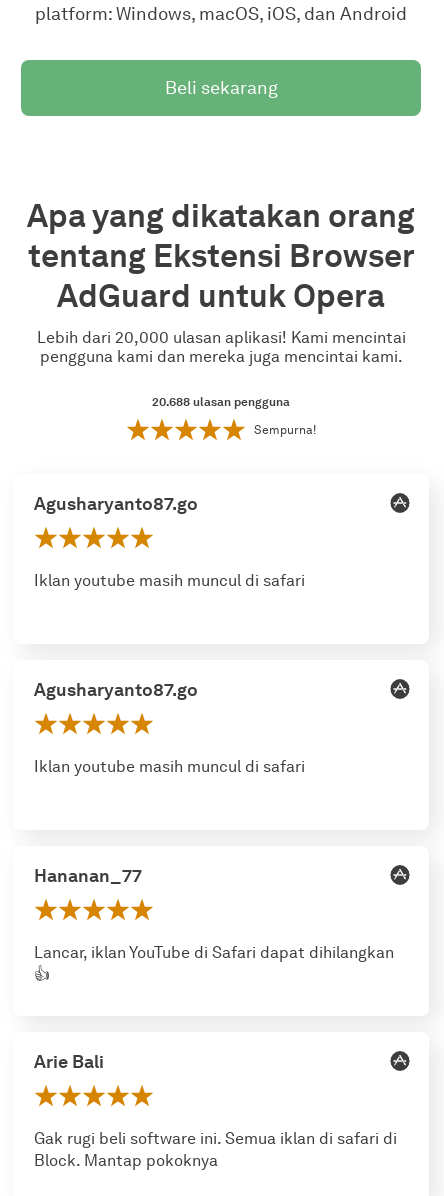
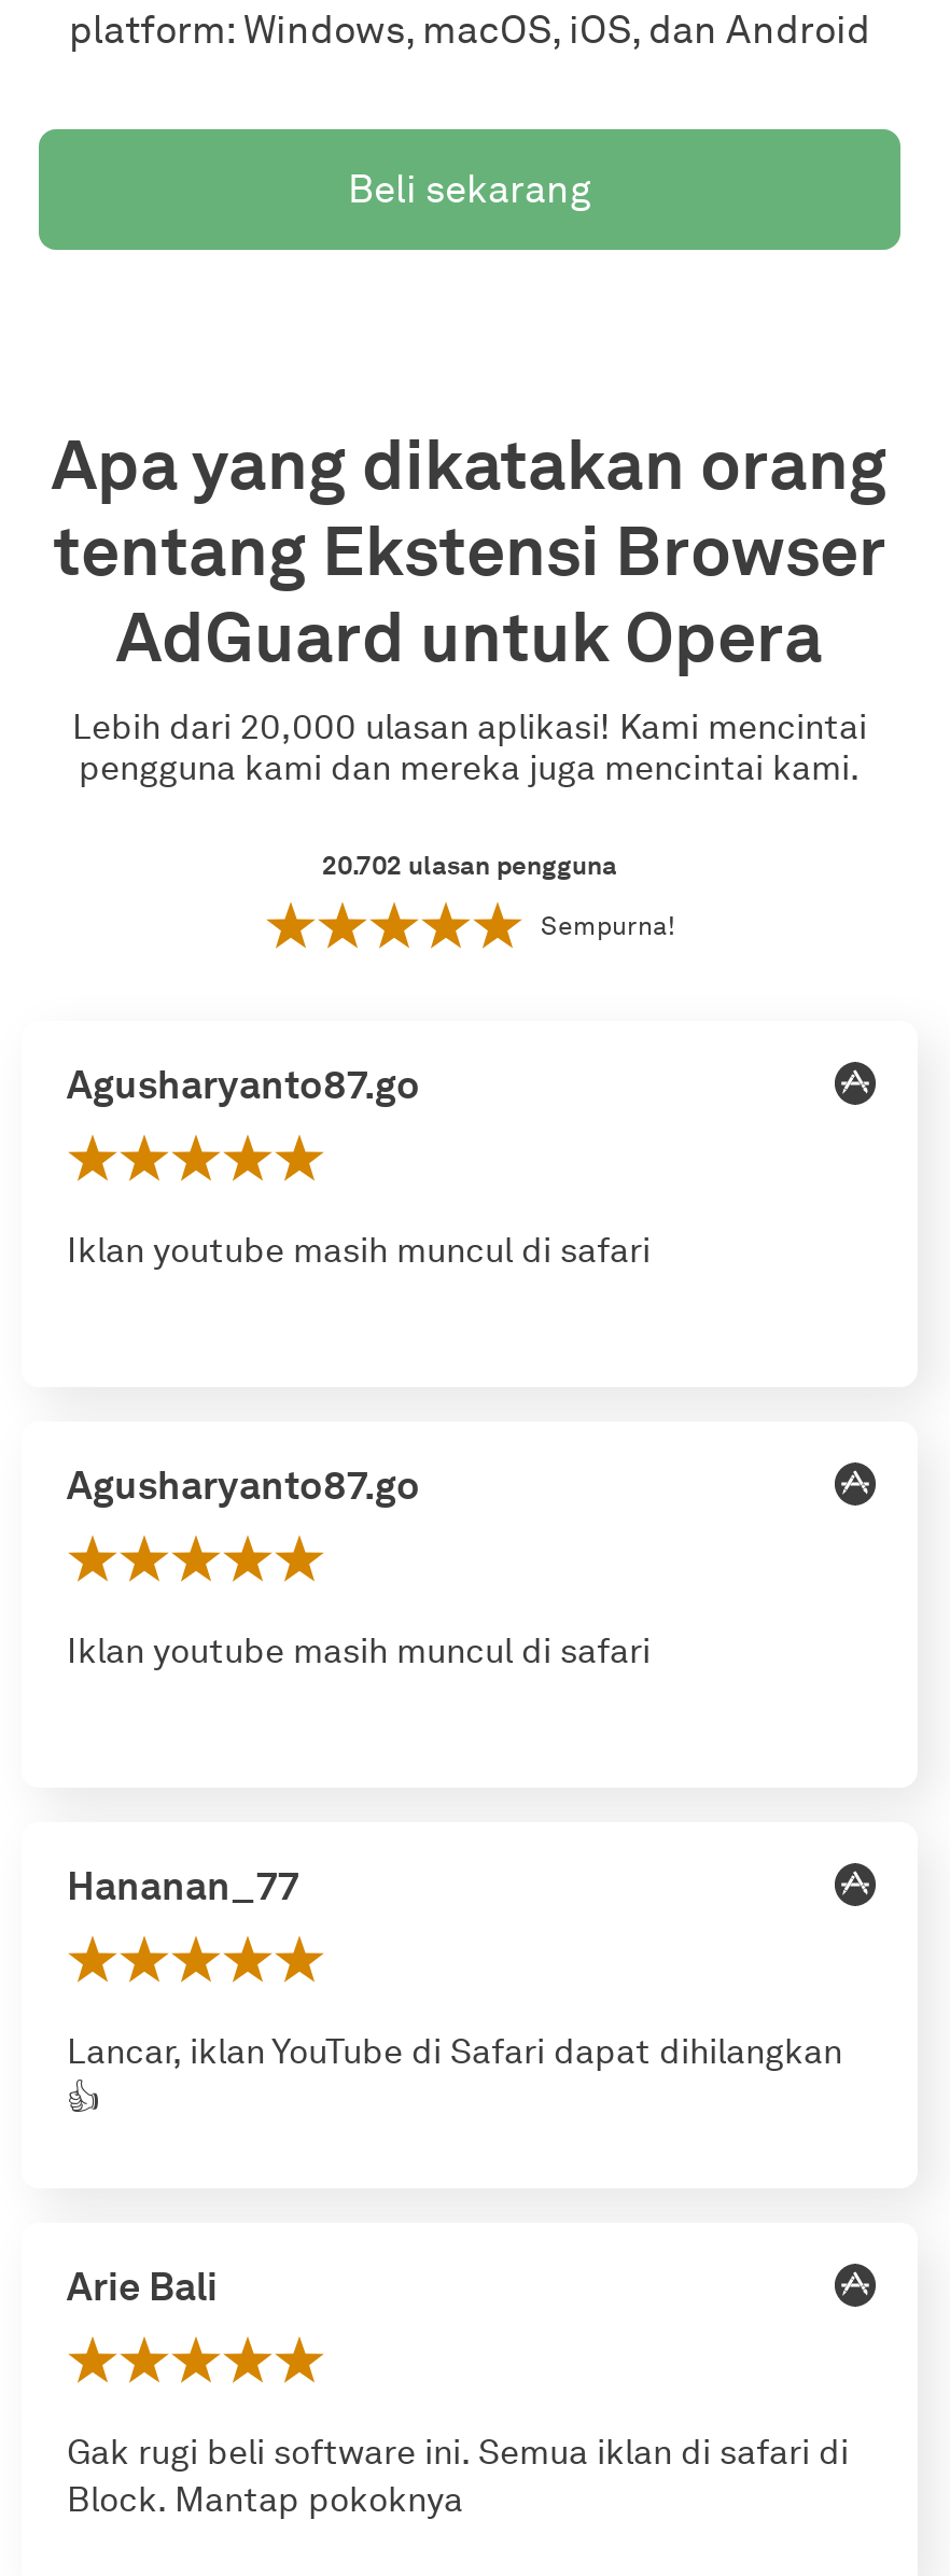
- 20.688 ulasan pengguna
+ 20.702 ulasan pengguna
